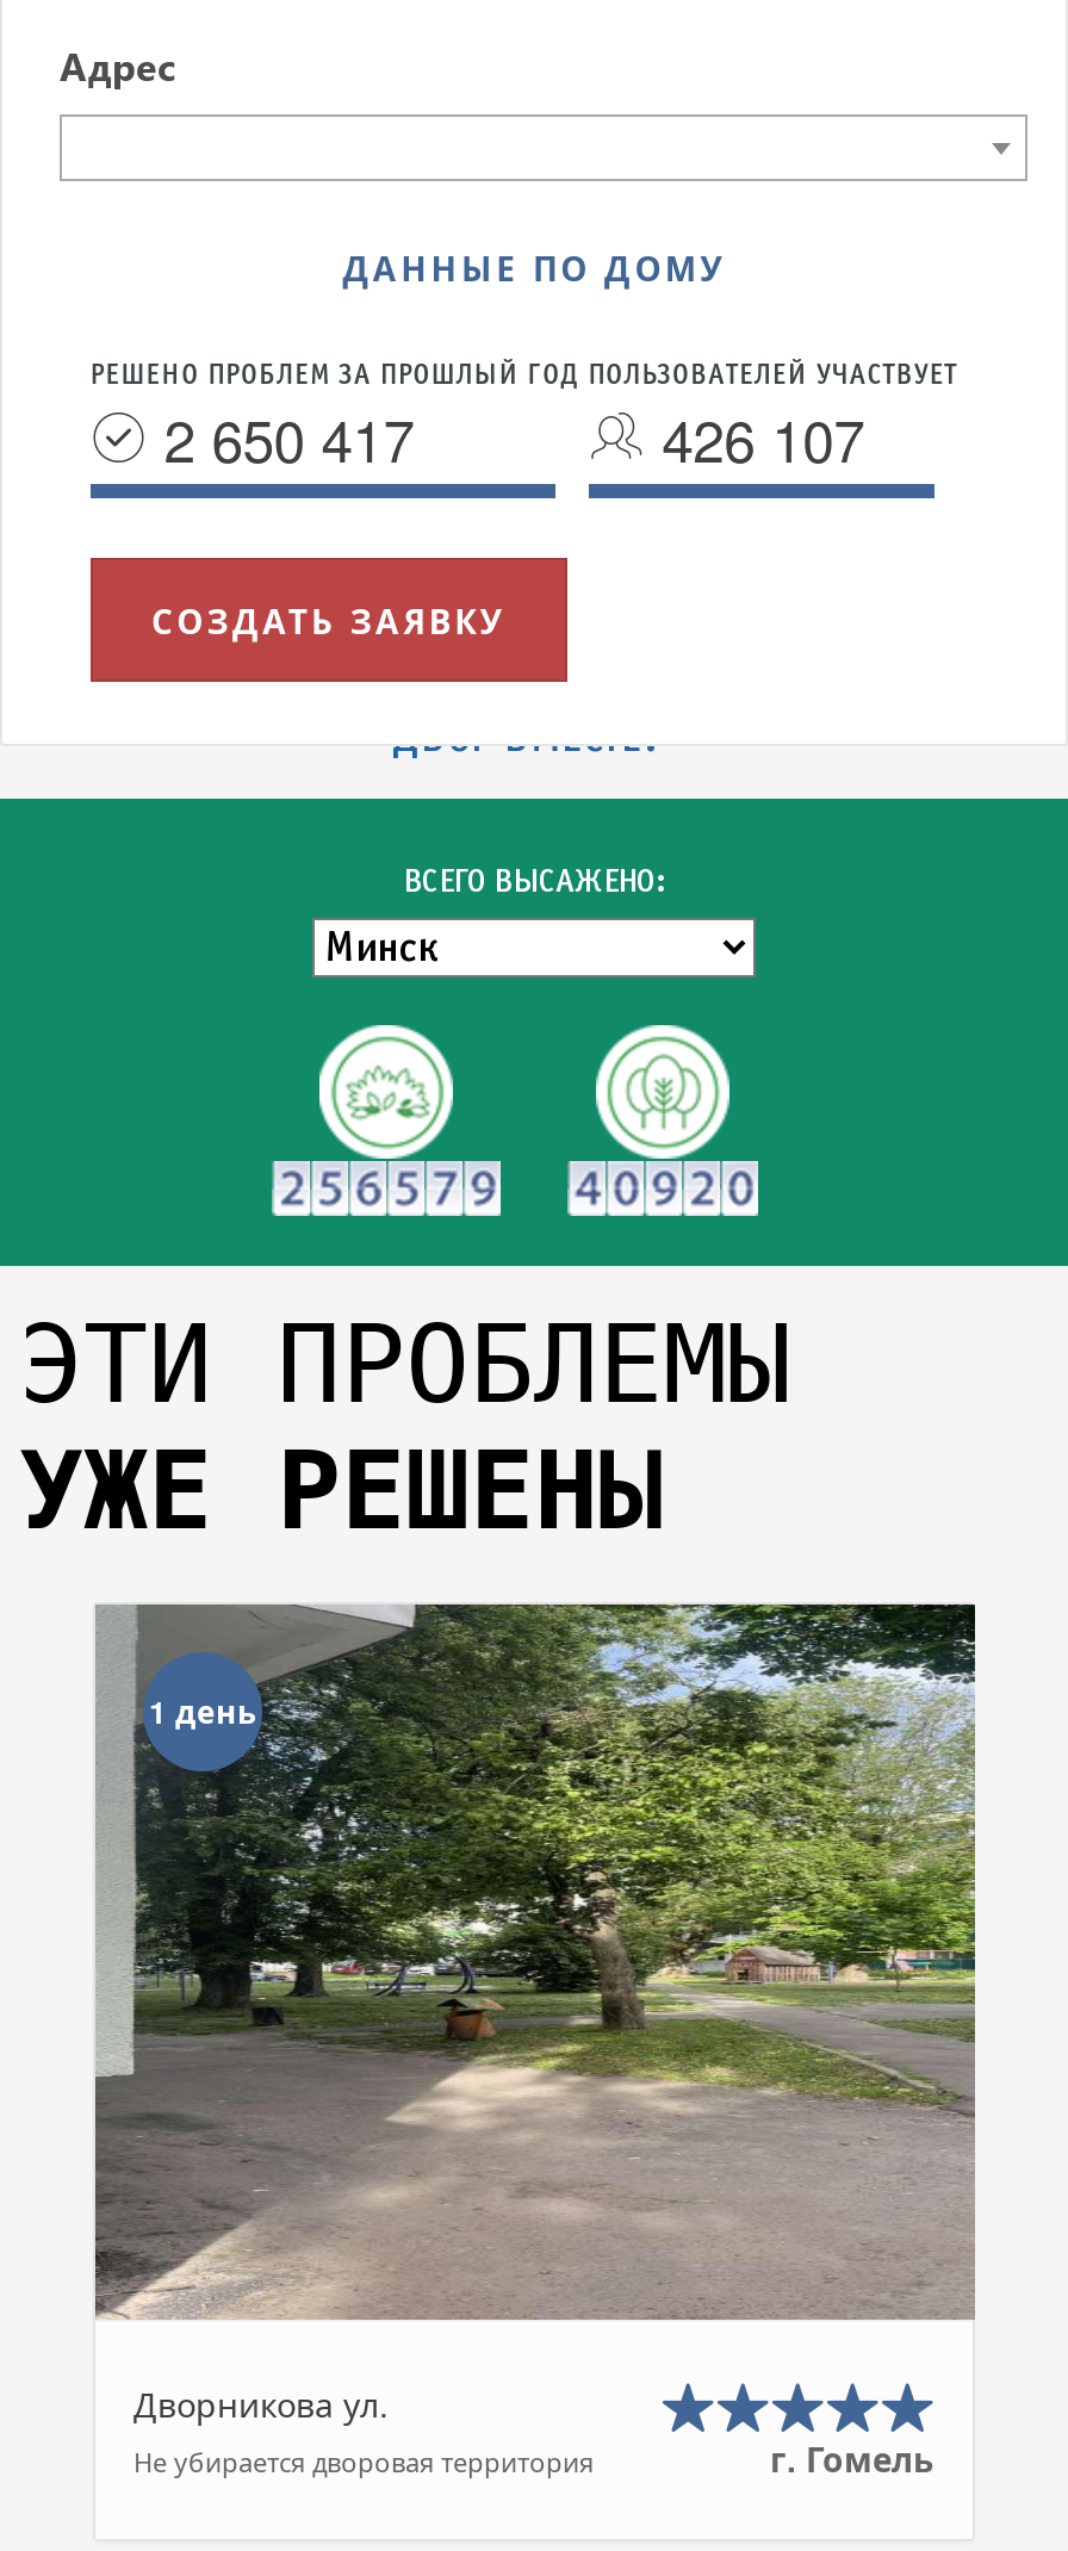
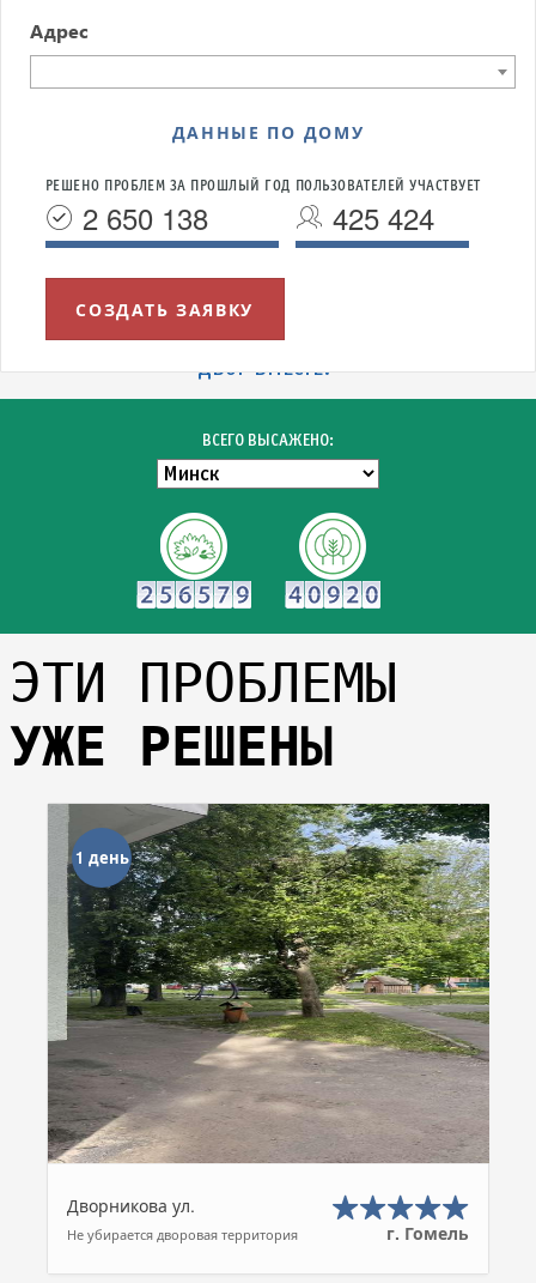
- 2 650 417
+ 2 650 138

- 426 107
+ 425 424
